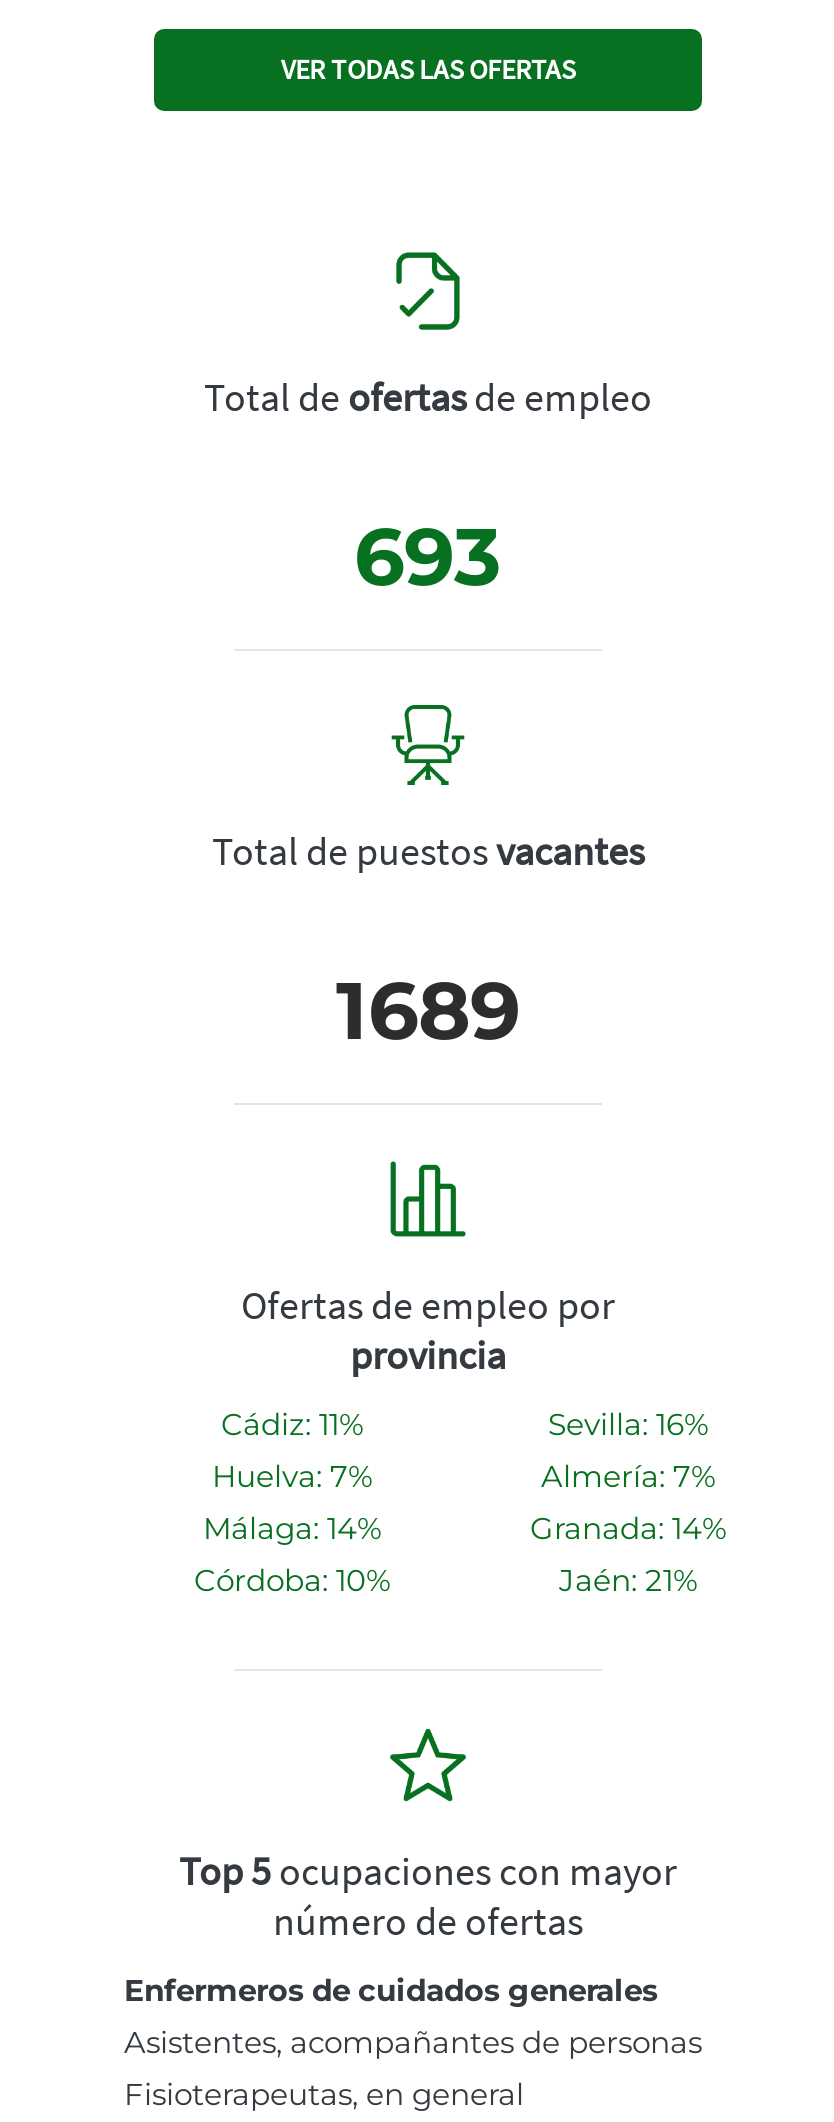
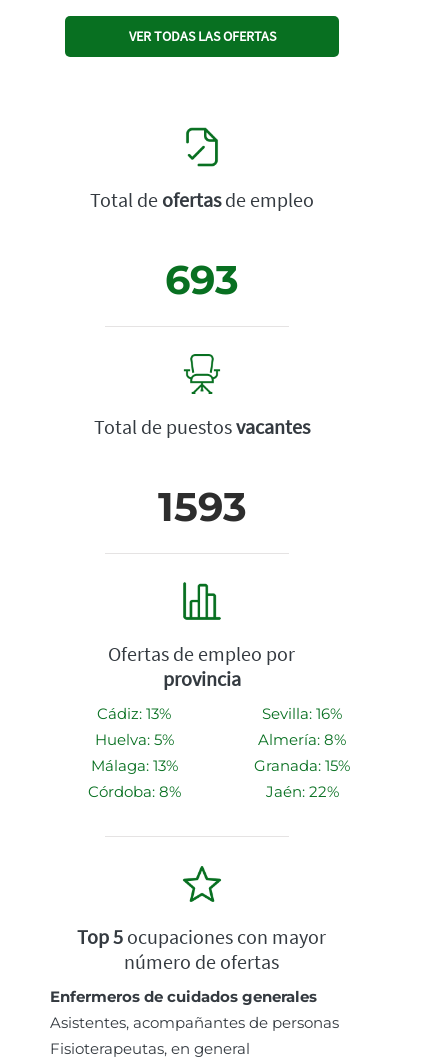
- 1689
+ 1593

- Cádiz: 11%
+ Cádiz: 13%

- Huelva: 7%
+ Huelva: 5%

- Almería: 7%
+ Almería: 8%

- Málaga: 14%
+ Málaga: 13%

- Granada: 14%
+ Granada: 15%

- Córdoba: 10%
+ Córdoba: 8%

- Jaén: 21%
+ Jaén: 22%
